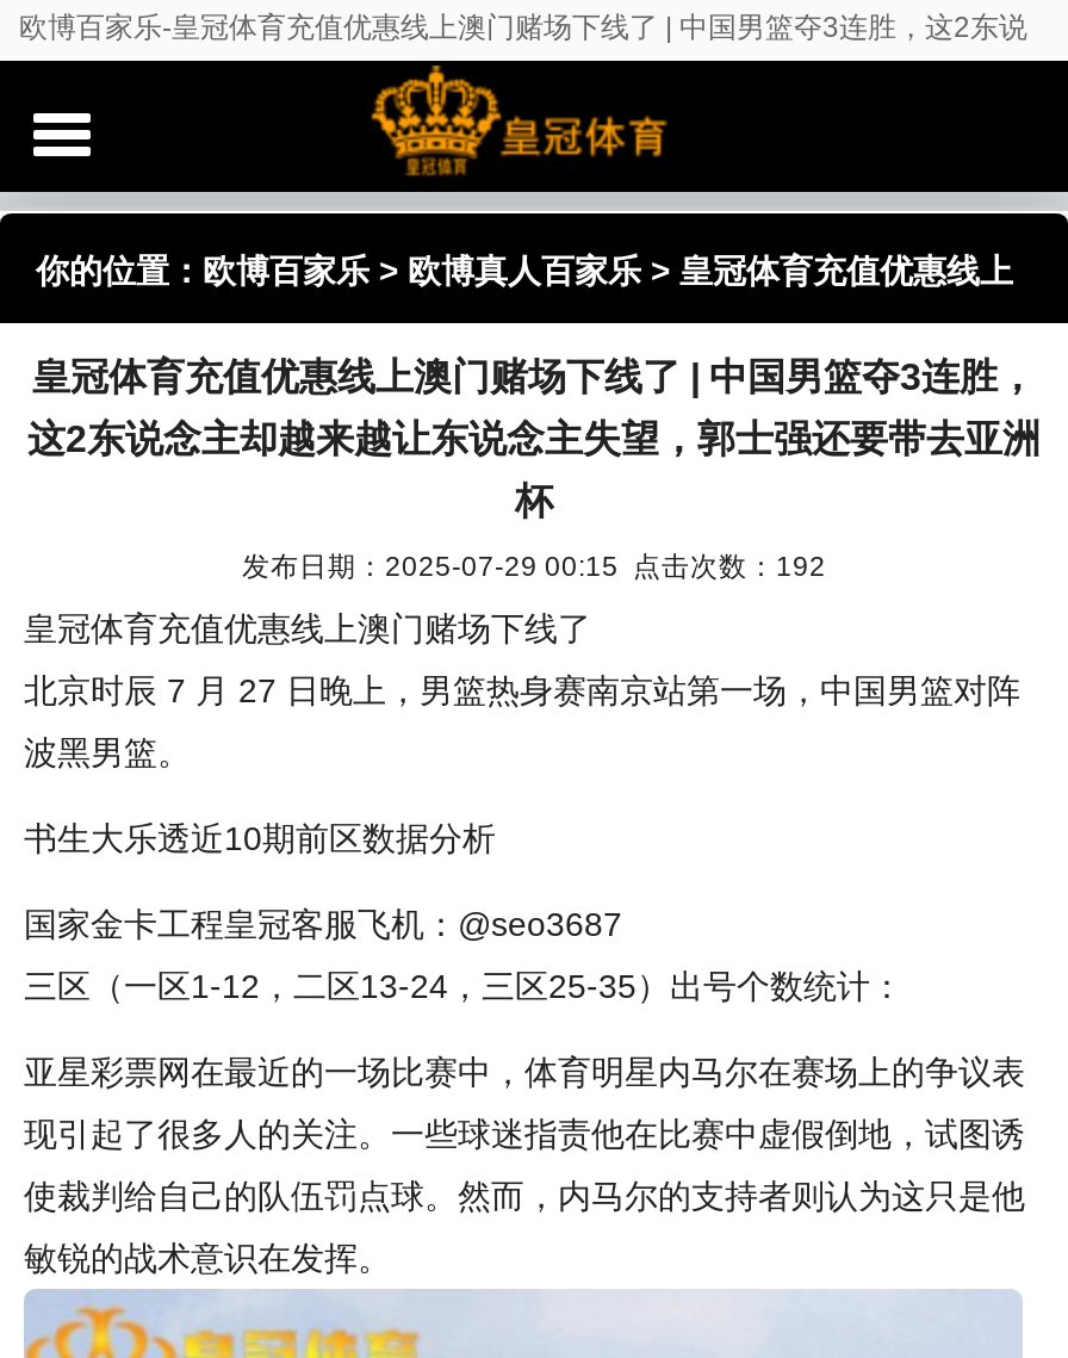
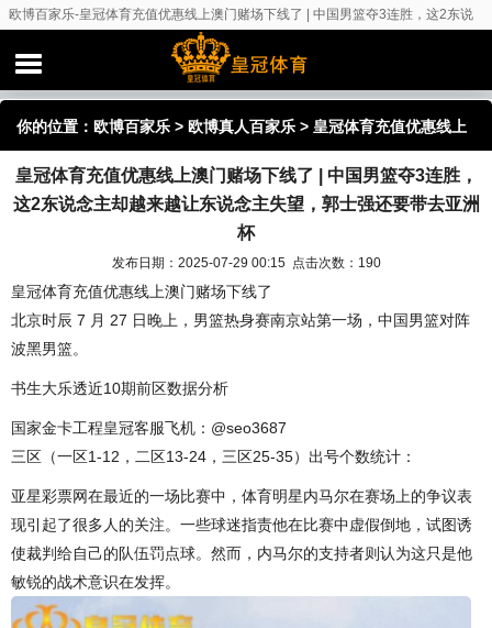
- 发布日期：2025-07-29 00:15 点击次数：192
+ 发布日期：2025-07-29 00:15 点击次数：190
